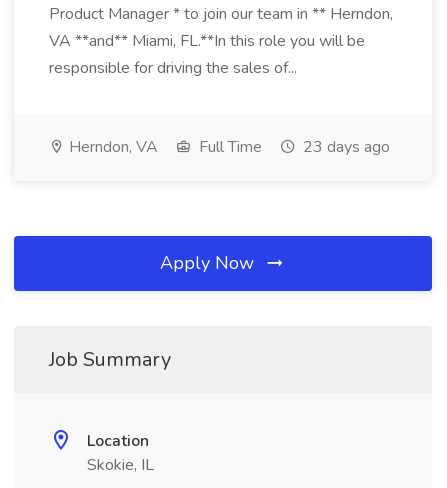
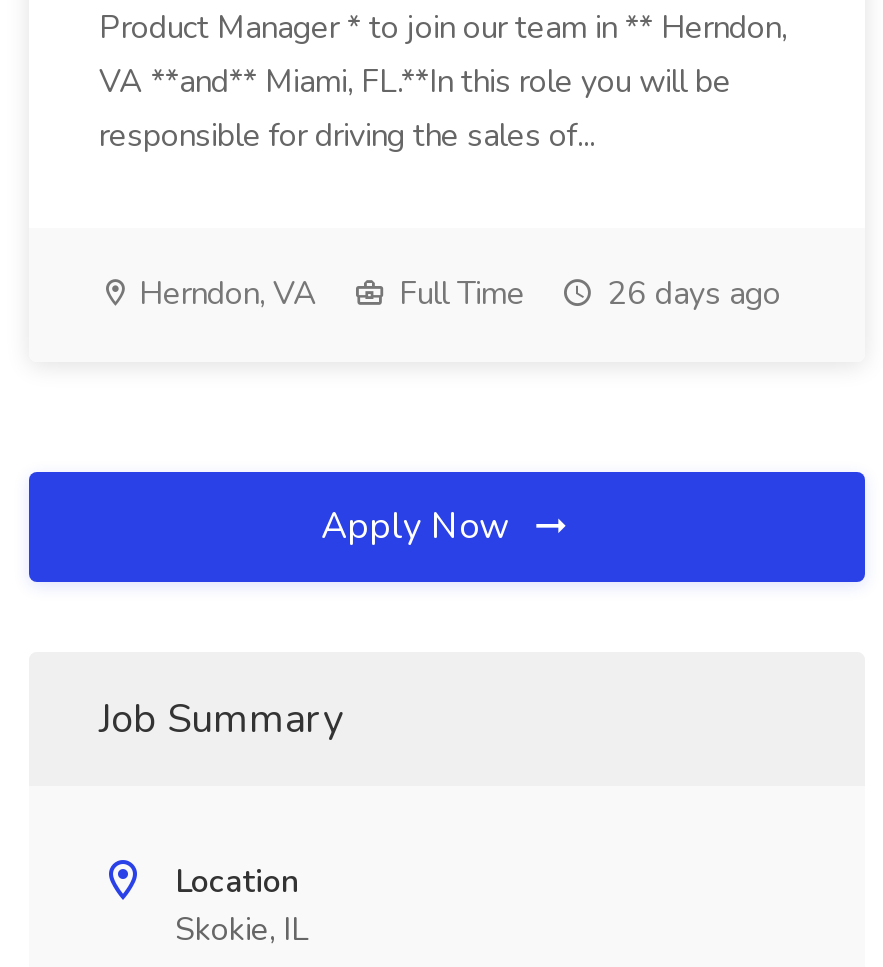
- Herndon, VA Full Time 23 days ago
+ Herndon, VA Full Time 26 days ago
